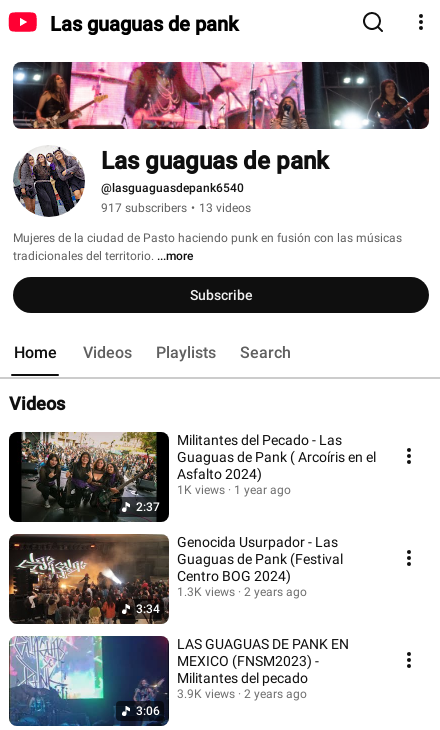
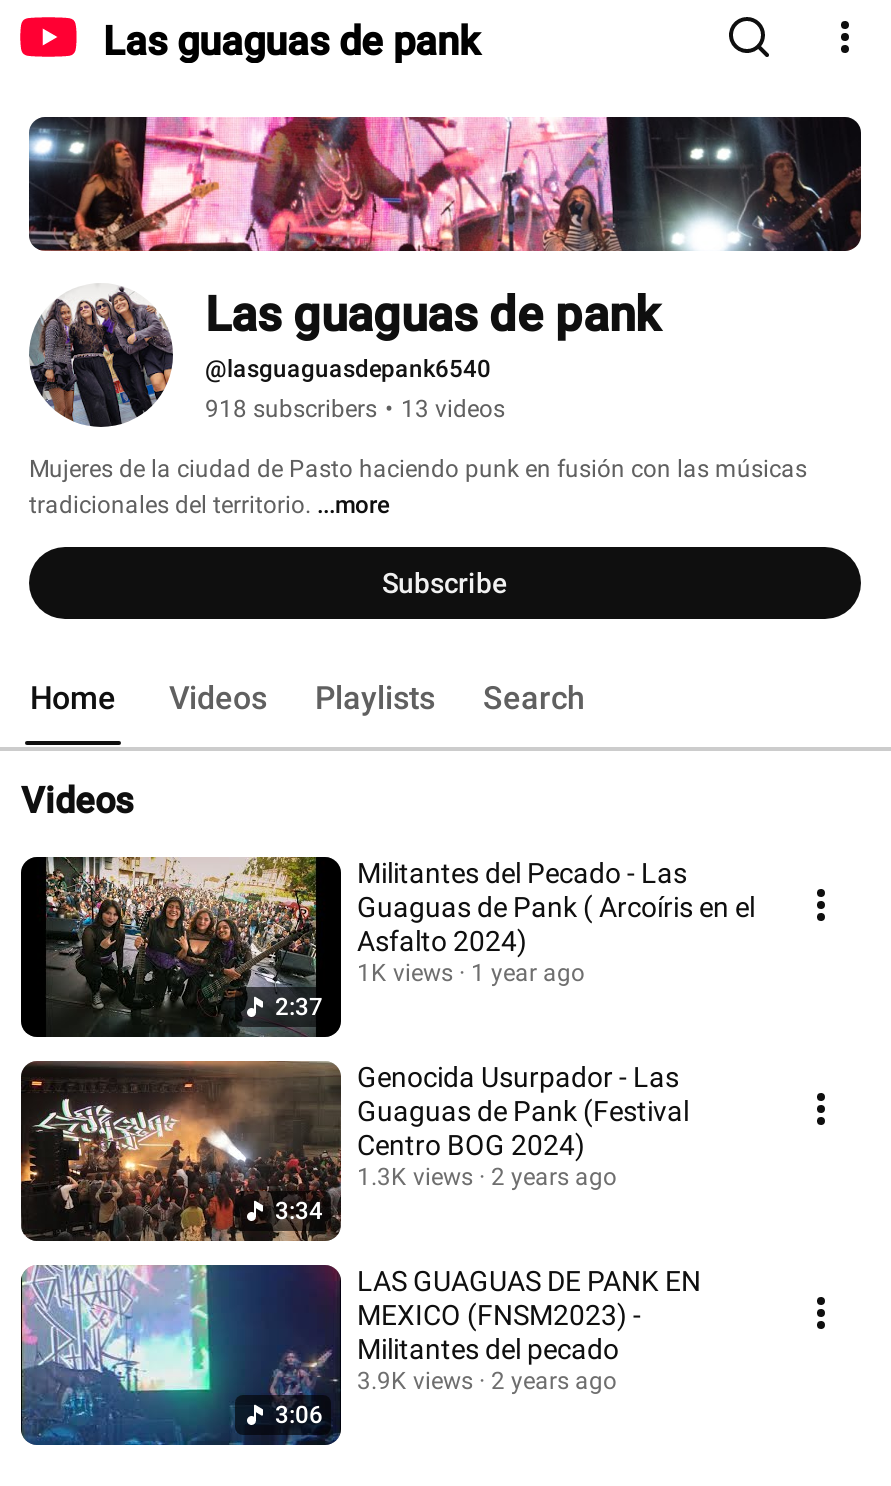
- 917 subscribers • 13 videos
+ 918 subscribers • 13 videos
